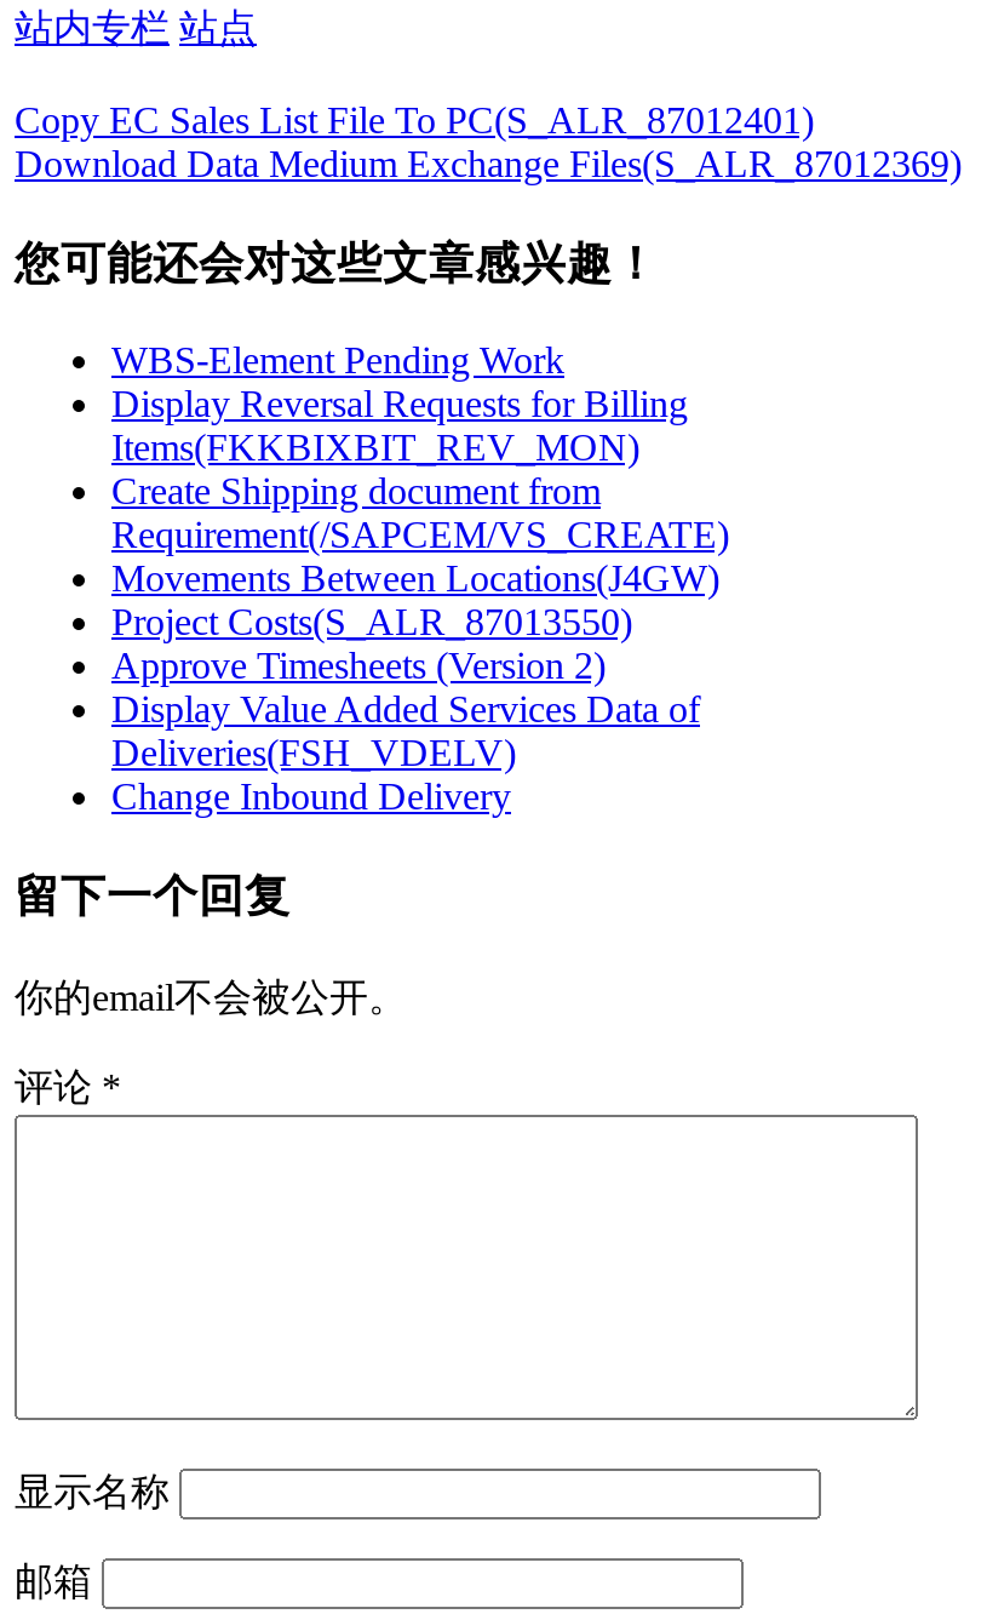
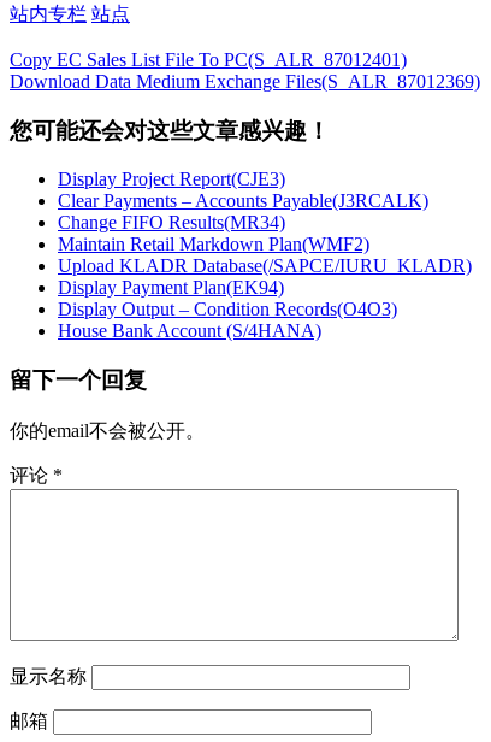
- WBS-Element Pending Work
- Display Reversal Requests for Billing
- Items(FKKBIXBIT_REV_MON)
- Create Shipping document from
- Requirement(/SAPCEM/VS_CREATE)
- Movements Between Locations(J4GW)
- Project Costs(S_ALR_87013550)
- Approve Timesheets (Version 2)
- Display Value Added Services Data of
- Deliveries(FSH_VDELV)
- Change Inbound Delivery
+ Display Project Report(CJE3)
+ Clear Payments – Accounts Payable(J3RCALK)
+ Change FIFO Results(MR34)
+ Maintain Retail Markdown Plan(WMF2)
+ Upload KLADR Database(/SAPCE/IURU_KLADR)
+ Display Payment Plan(EK94)
+ Display Output – Condition Records(O4O3)
+ House Bank Account (S/4HANA)
